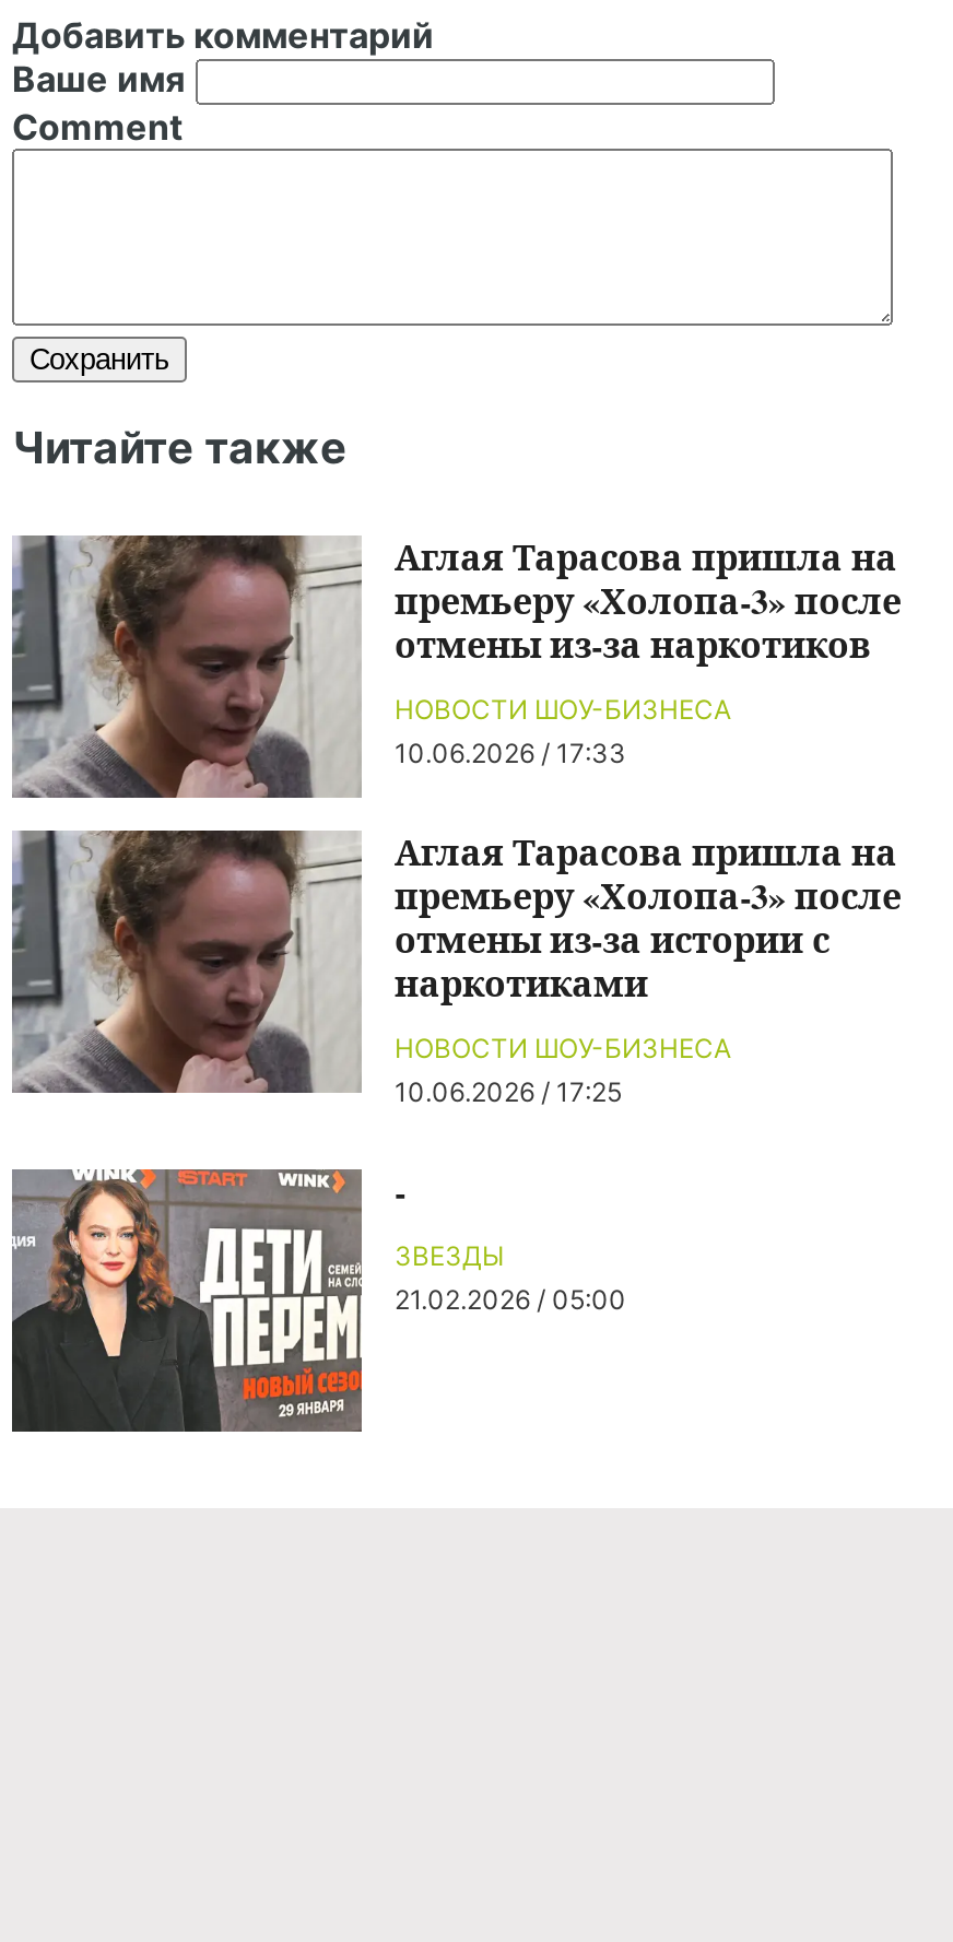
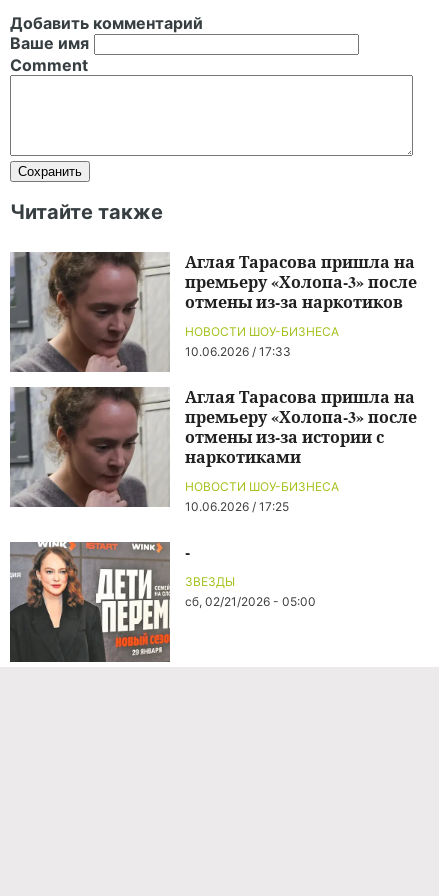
- 21.02.2026 / 05:00
+ сб, 02/21/2026 - 05:00
